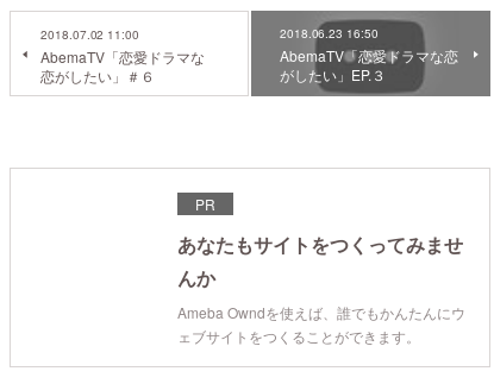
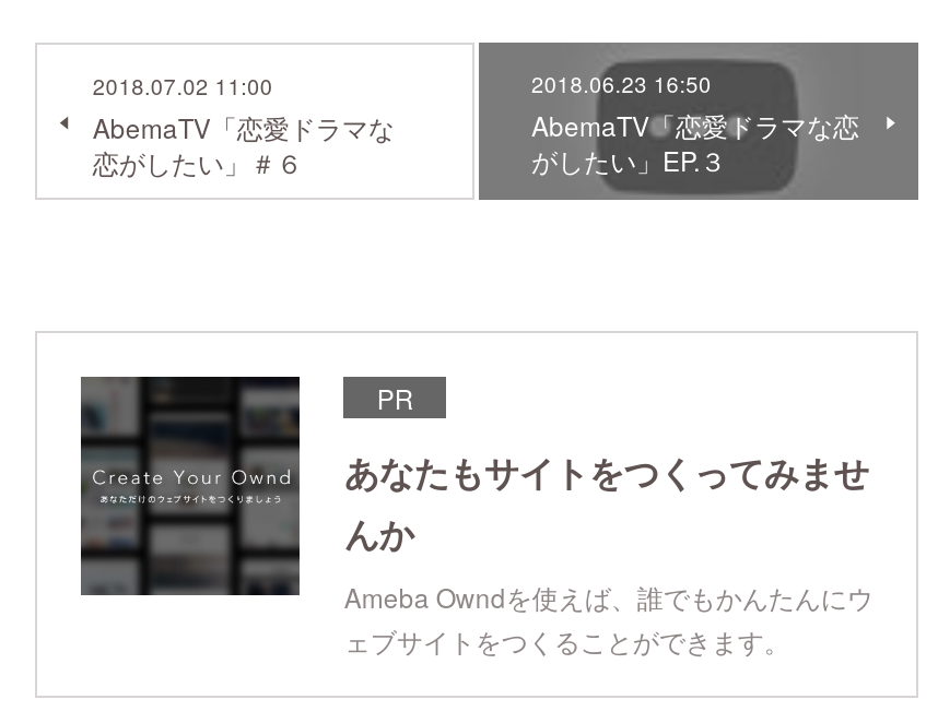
+ [image]
